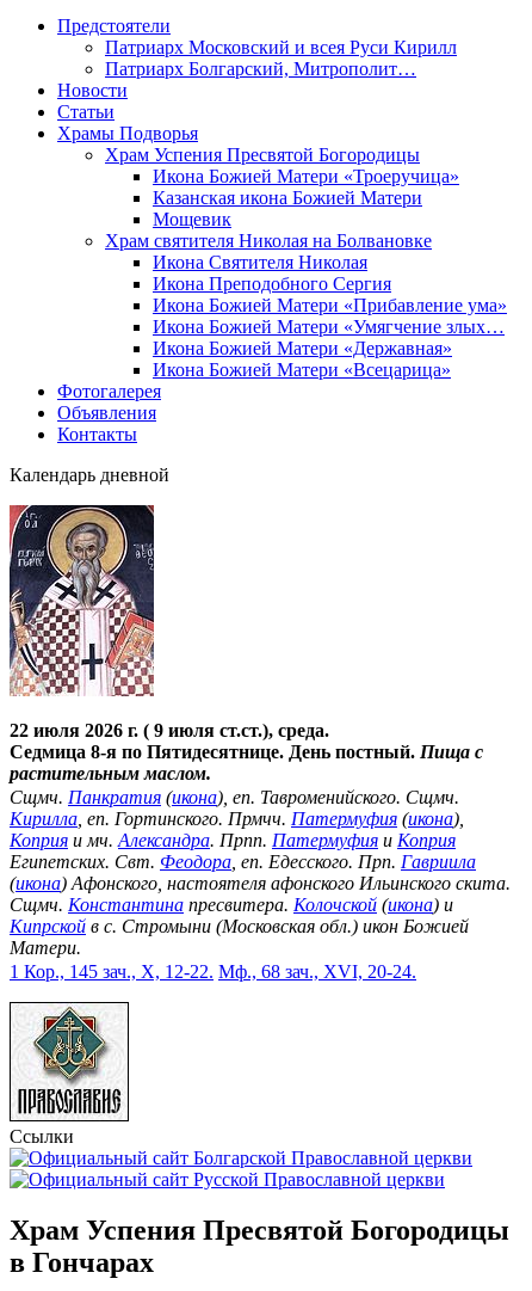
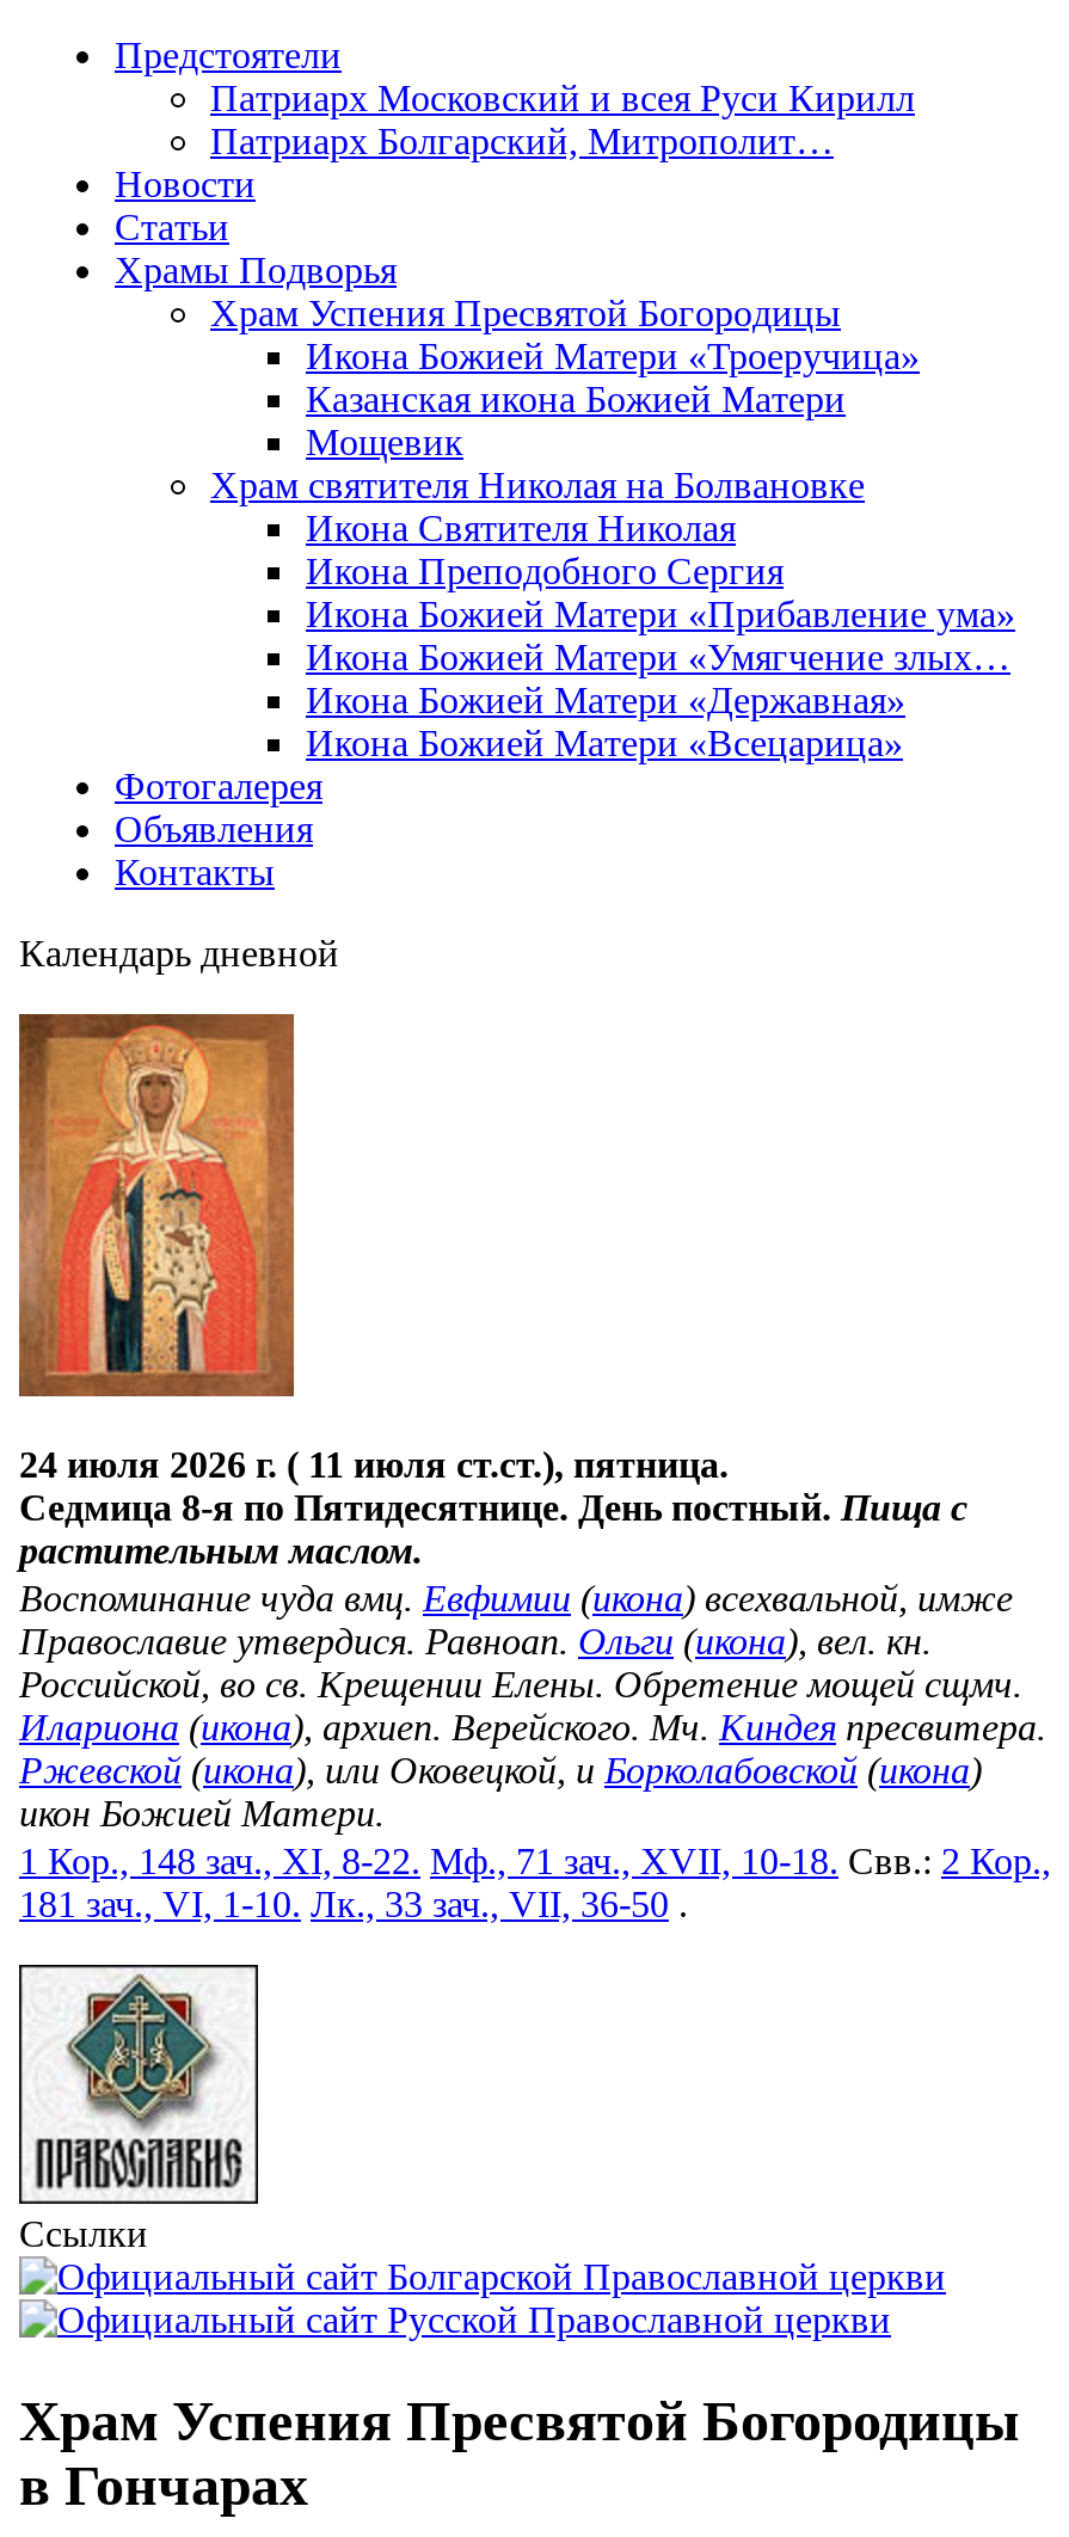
- [image]
- 22 июля 2026 г. ( 9 июля ст.ст.), среда.
+ [image]
+ 24 июля 2026 г. ( 11 июля ст.ст.), пятница.

- Сщмч. Панкратия (икона), еп. Тавроменийского. Сщмч.
- Кирилла, еп. Гортинского. Прмчч. Патермуфия (икона),
- Коприя и мч. Александра. Прпп. Патермуфия и Коприя
- Египетских. Свт. Феодора, еп. Едесского. Прп. Гавриила
- (икона) Афонского, настоятеля афонского Ильинского скита.
- Сщмч. Константина пресвитера. Колочской (икона) и
- Кипрской в с. Стромыни (Московская обл.) икон Божией
- Матери.
- 1 Кор., 145 зач., X, 12-22. Мф., 68 зач., XVI, 20-24.
+ Воспоминание чуда вмц. Евфимии (икона) всехвальной, имже
+ Православие утвердися. Равноап. Ольги (икона), вел. кн.
+ Российской, во св. Крещении Елены. Обретение мощей сщмч.
+ Илариона (икона), архиеп. Верейского. Мч. Киндея пресвитера.
+ Ржевской (икона), или Оковецкой, и Борколабовской(икона)
+ икон Божией Матери.
+ 1 Кор., 148 зач., XI, 8-22. Мф., 71 зач., XVII, 10-18. Свв.: 2 Кор.,
+ 181 зач., VI, 1-10. Лк., 33 зач., VII, 36-50 .
